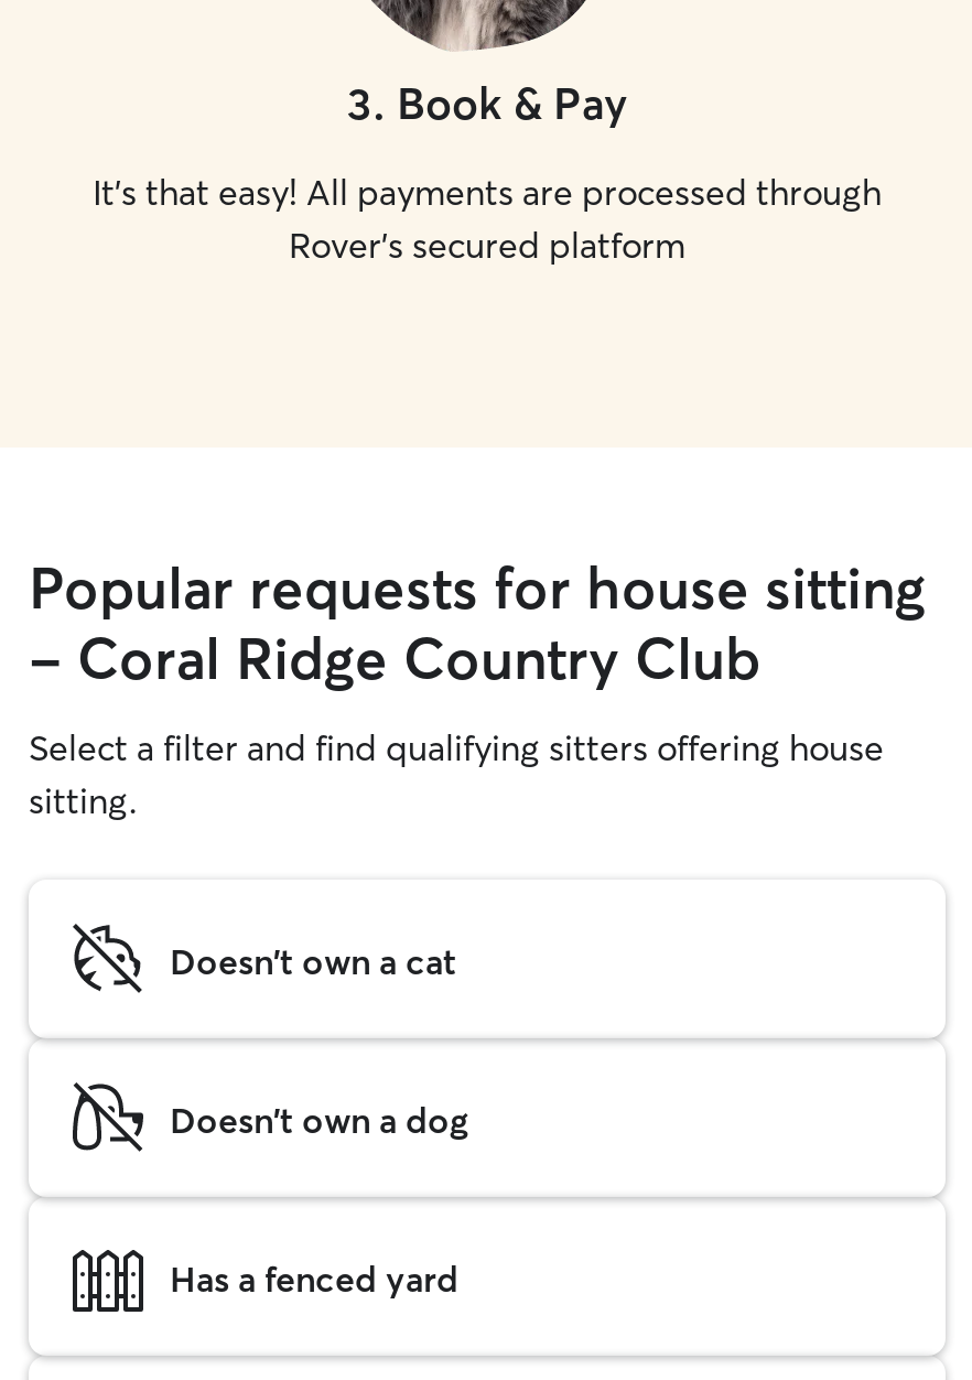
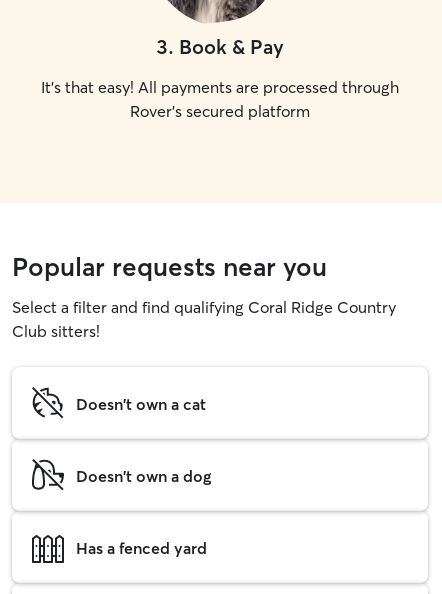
- Popular requests for house sitting
- - Coral Ridge Country Club
- Select a filter and find qualifying sitters offering house
- sitting.
+ Popular requests near you
+ Select a filter and find qualifying Coral Ridge Country
+ Club sitters!
